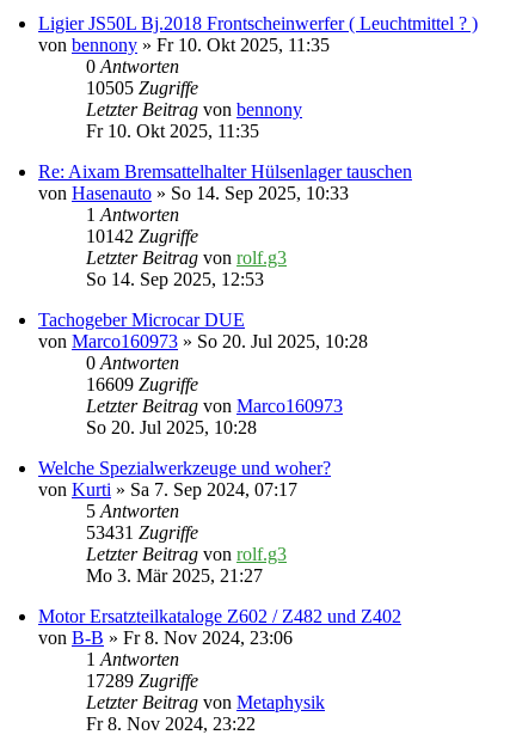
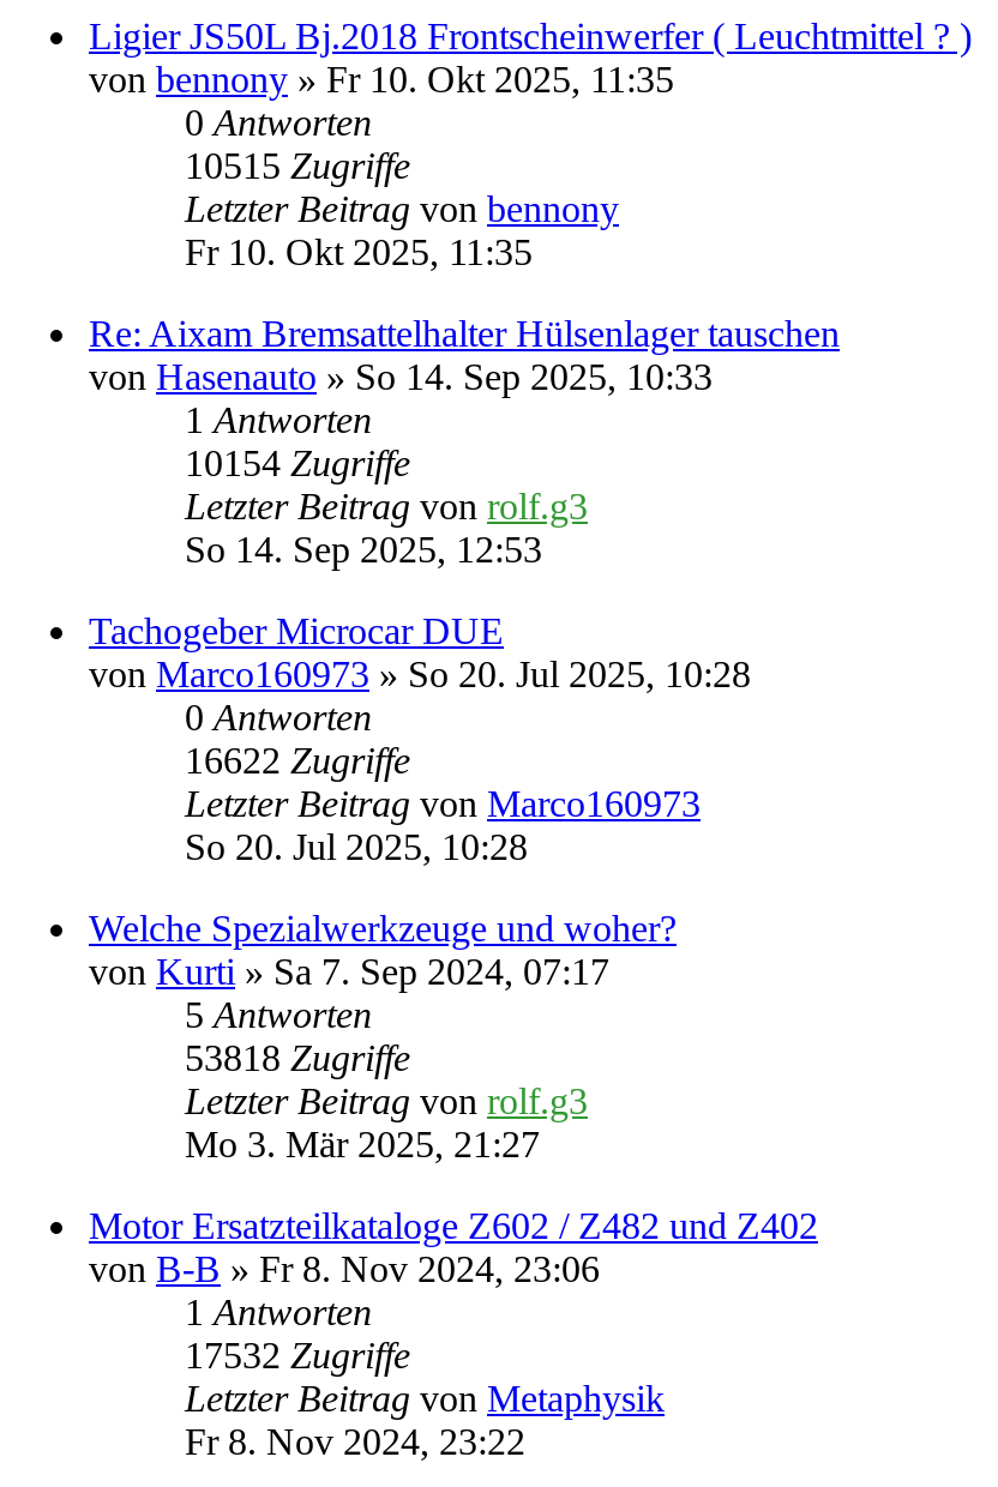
- 10505 Zugriffe
+ 10515 Zugriffe

- 10142 Zugriffe
+ 10154 Zugriffe

- 16609 Zugriffe
+ 16622 Zugriffe

- 53431 Zugriffe
+ 53818 Zugriffe

- 17289 Zugriffe
+ 17532 Zugriffe
